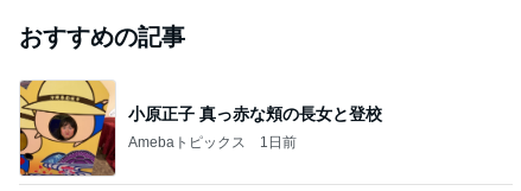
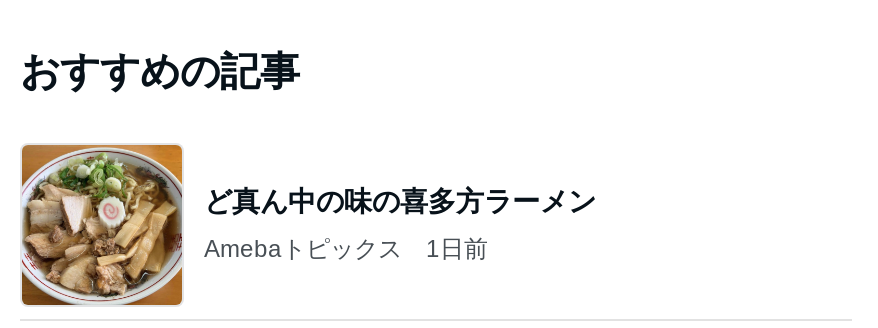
- [image]
- 小原正子 真っ赤な頬の長女と登校
+ [image]
+ ど真ん中の味の喜多方ラーメン
